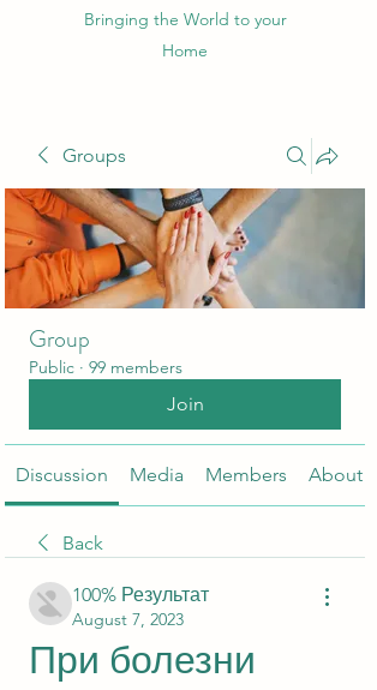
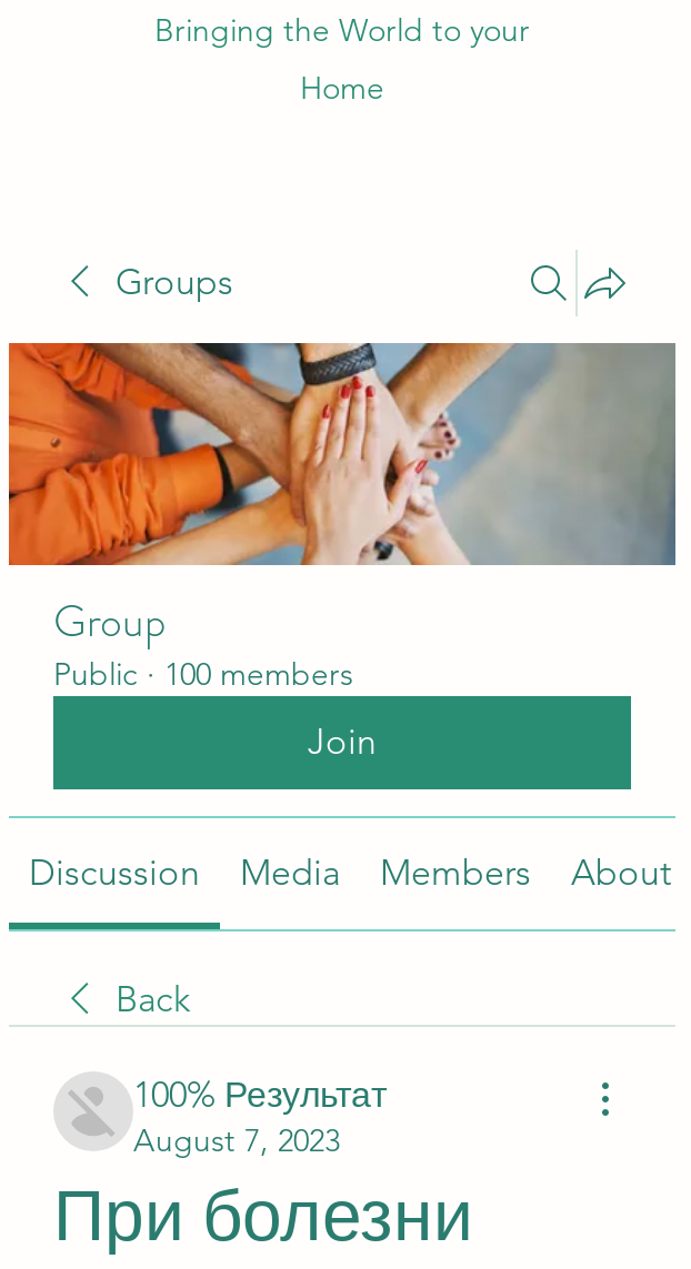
- Public · 99 members
+ Public · 100 members
